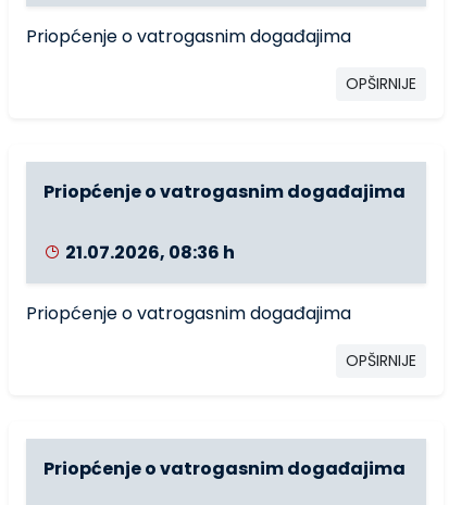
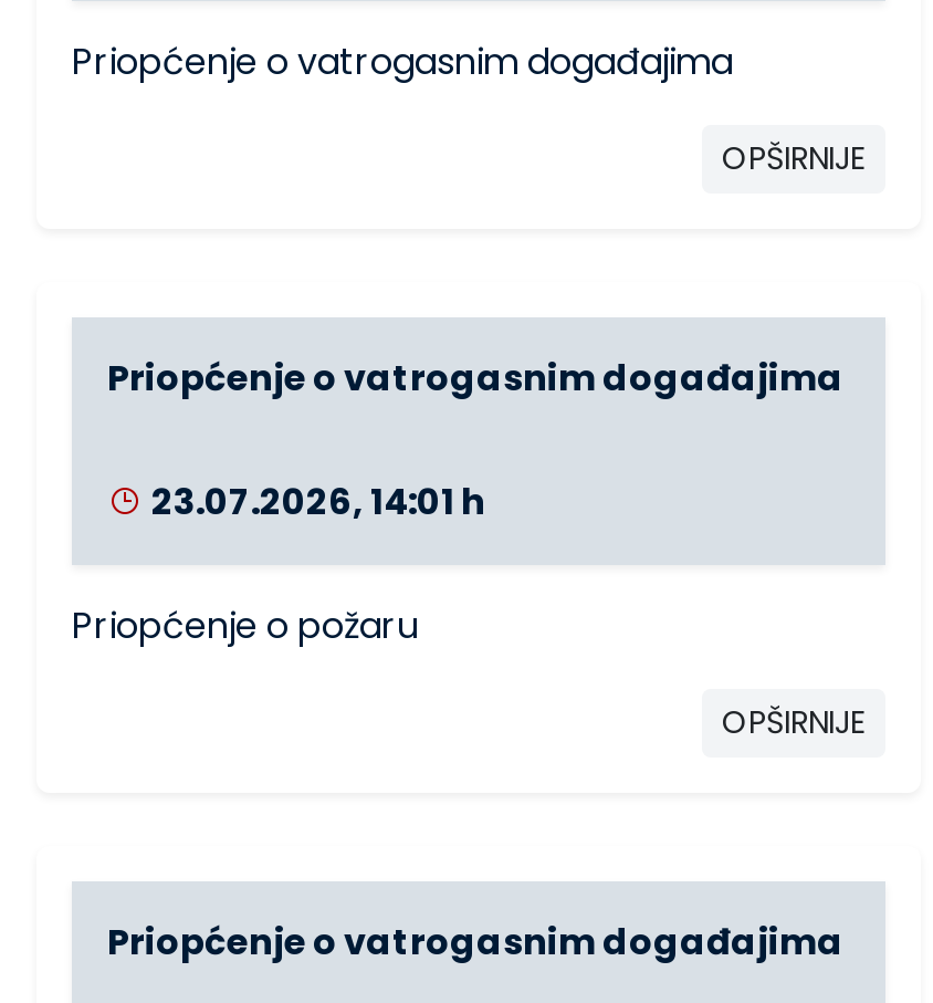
- 21.07.2026, 08:36 h
+ 23.07.2026, 14:01 h

- Priopćenje o vatrogasnim događajima
+ Priopćenje o požaru
